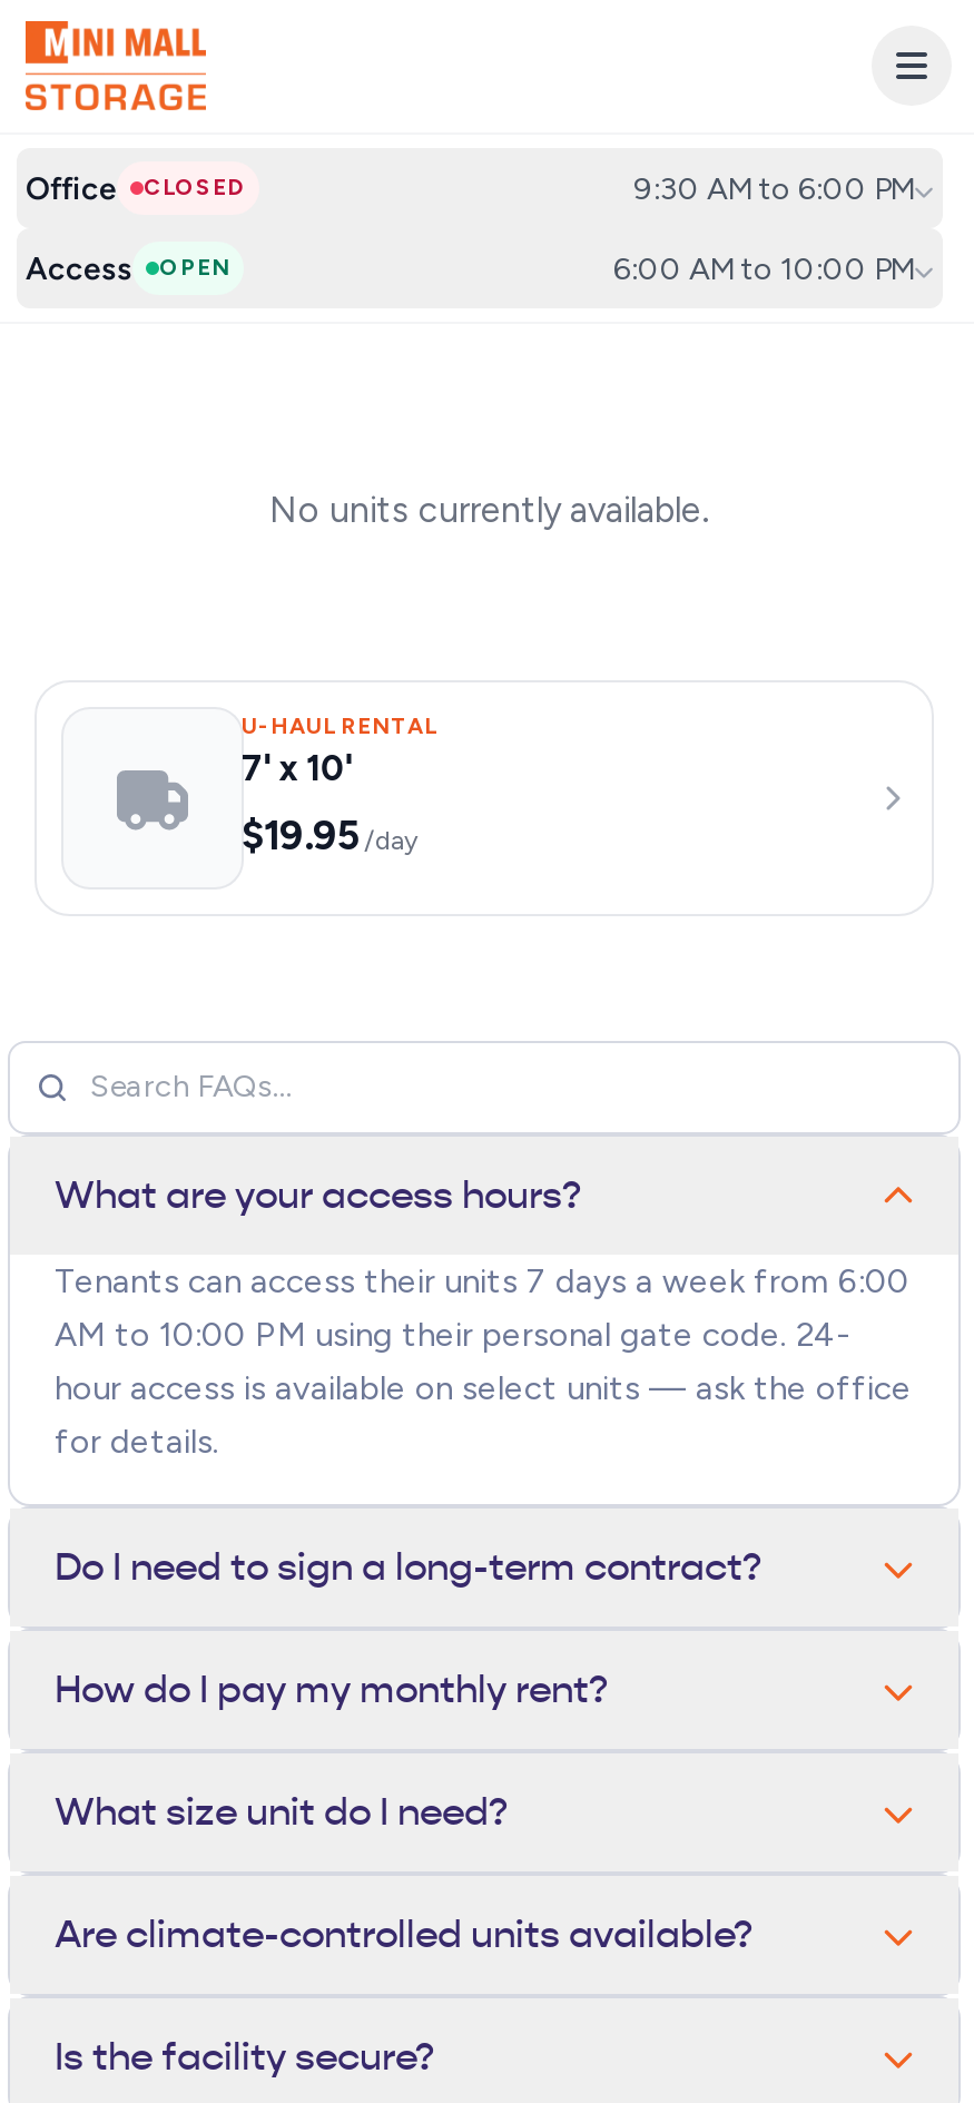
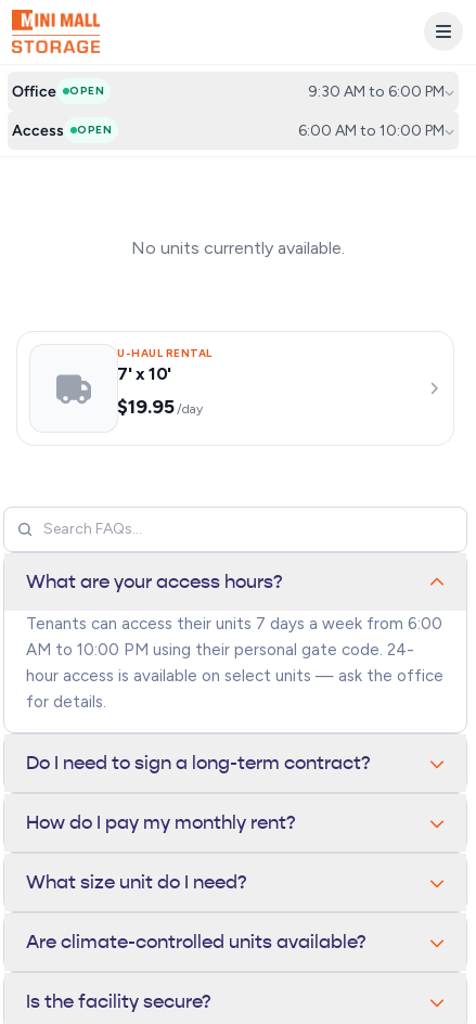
- CLOSED
+ OPEN
